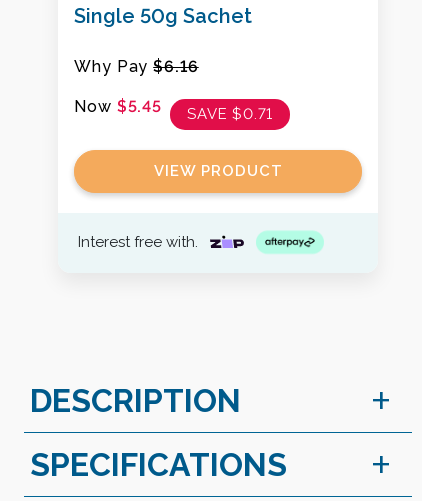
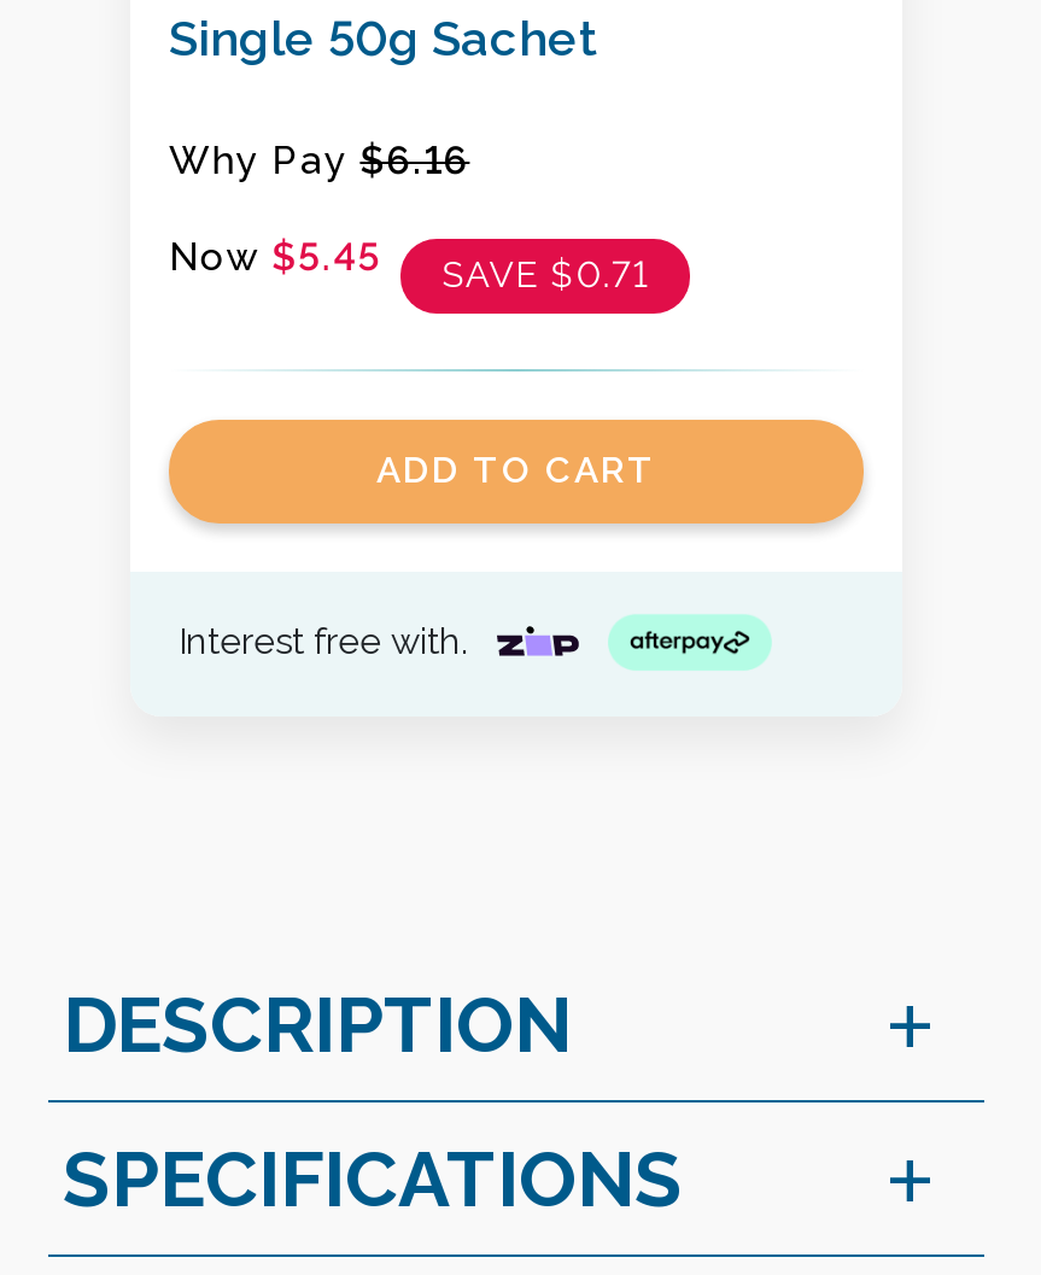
- VIEW PRODUCT
+ ADD TO CART
